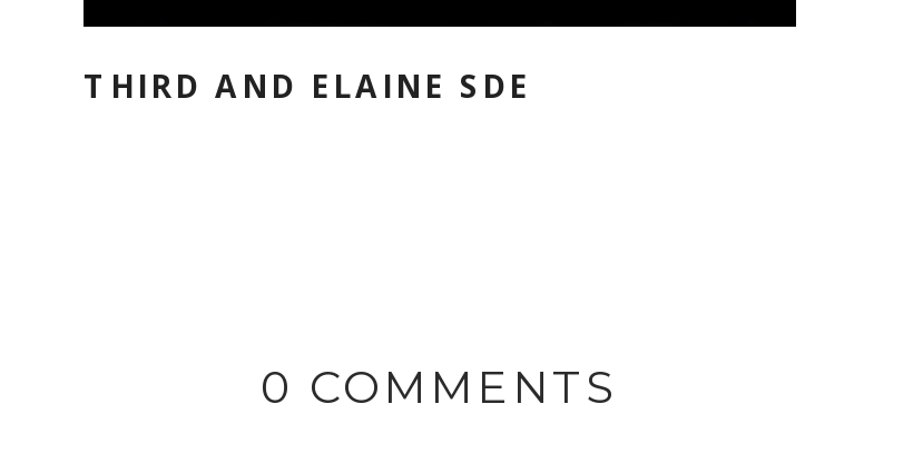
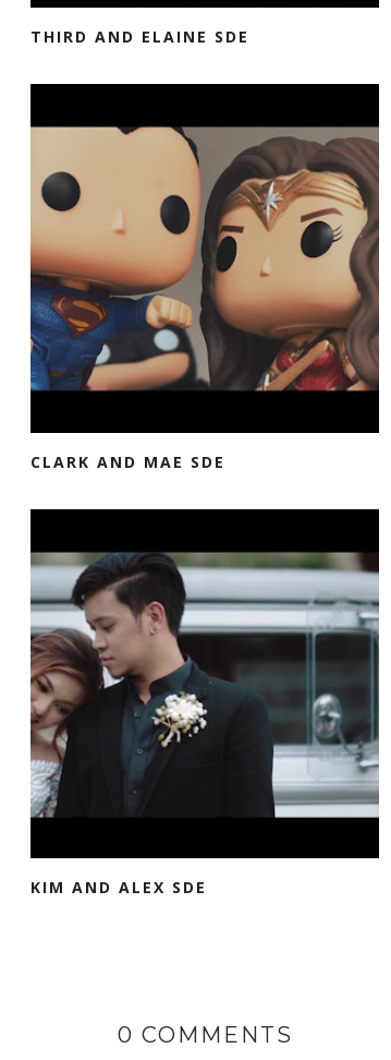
+ [image]

+ [image]

+ CLARK AND MAE SDE

+ KIM AND ALEX SDE
